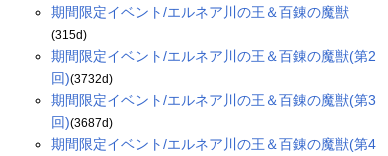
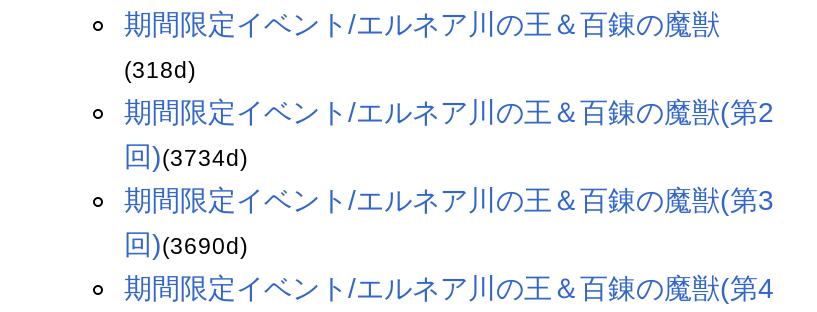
- (315d)
+ (318d)

- 回)(3732d)
+ 回)(3734d)

- 回)(3687d)
+ 回)(3690d)
